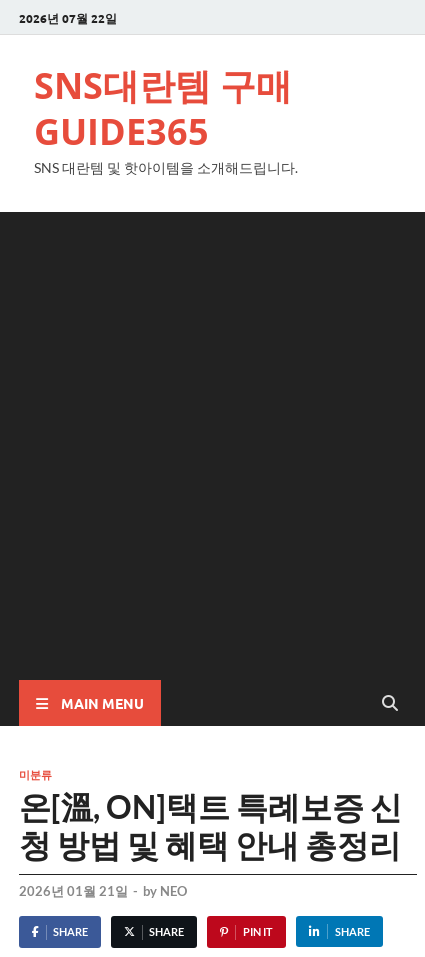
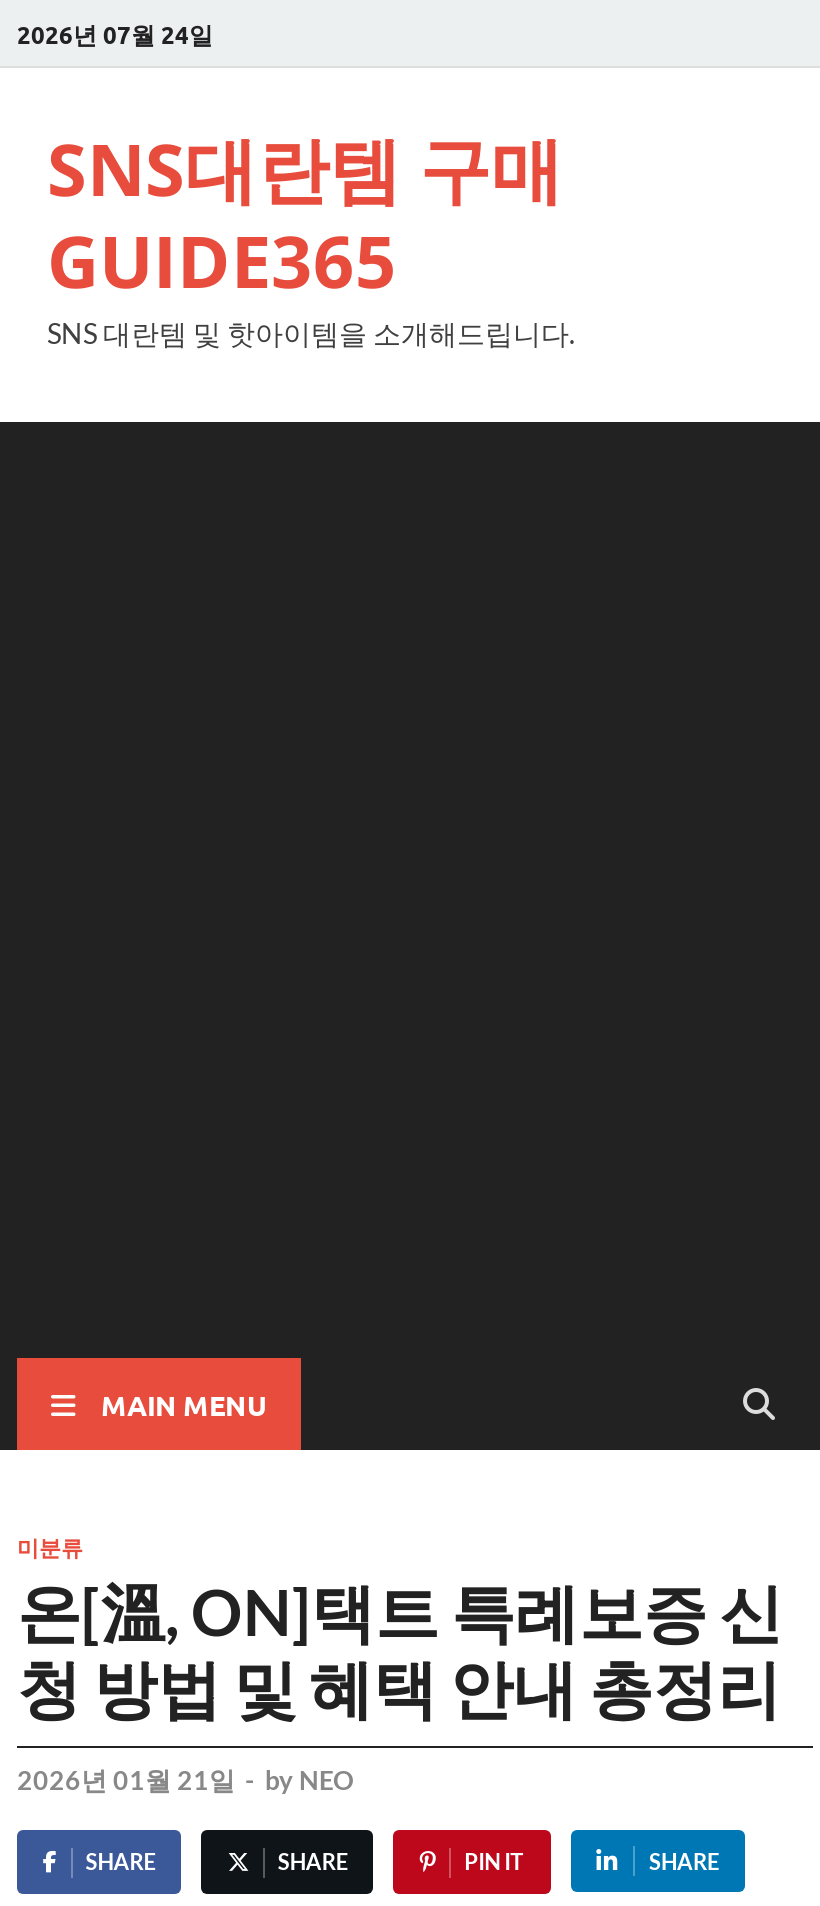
- 2026년 07월 22일
+ 2026년 07월 24일
